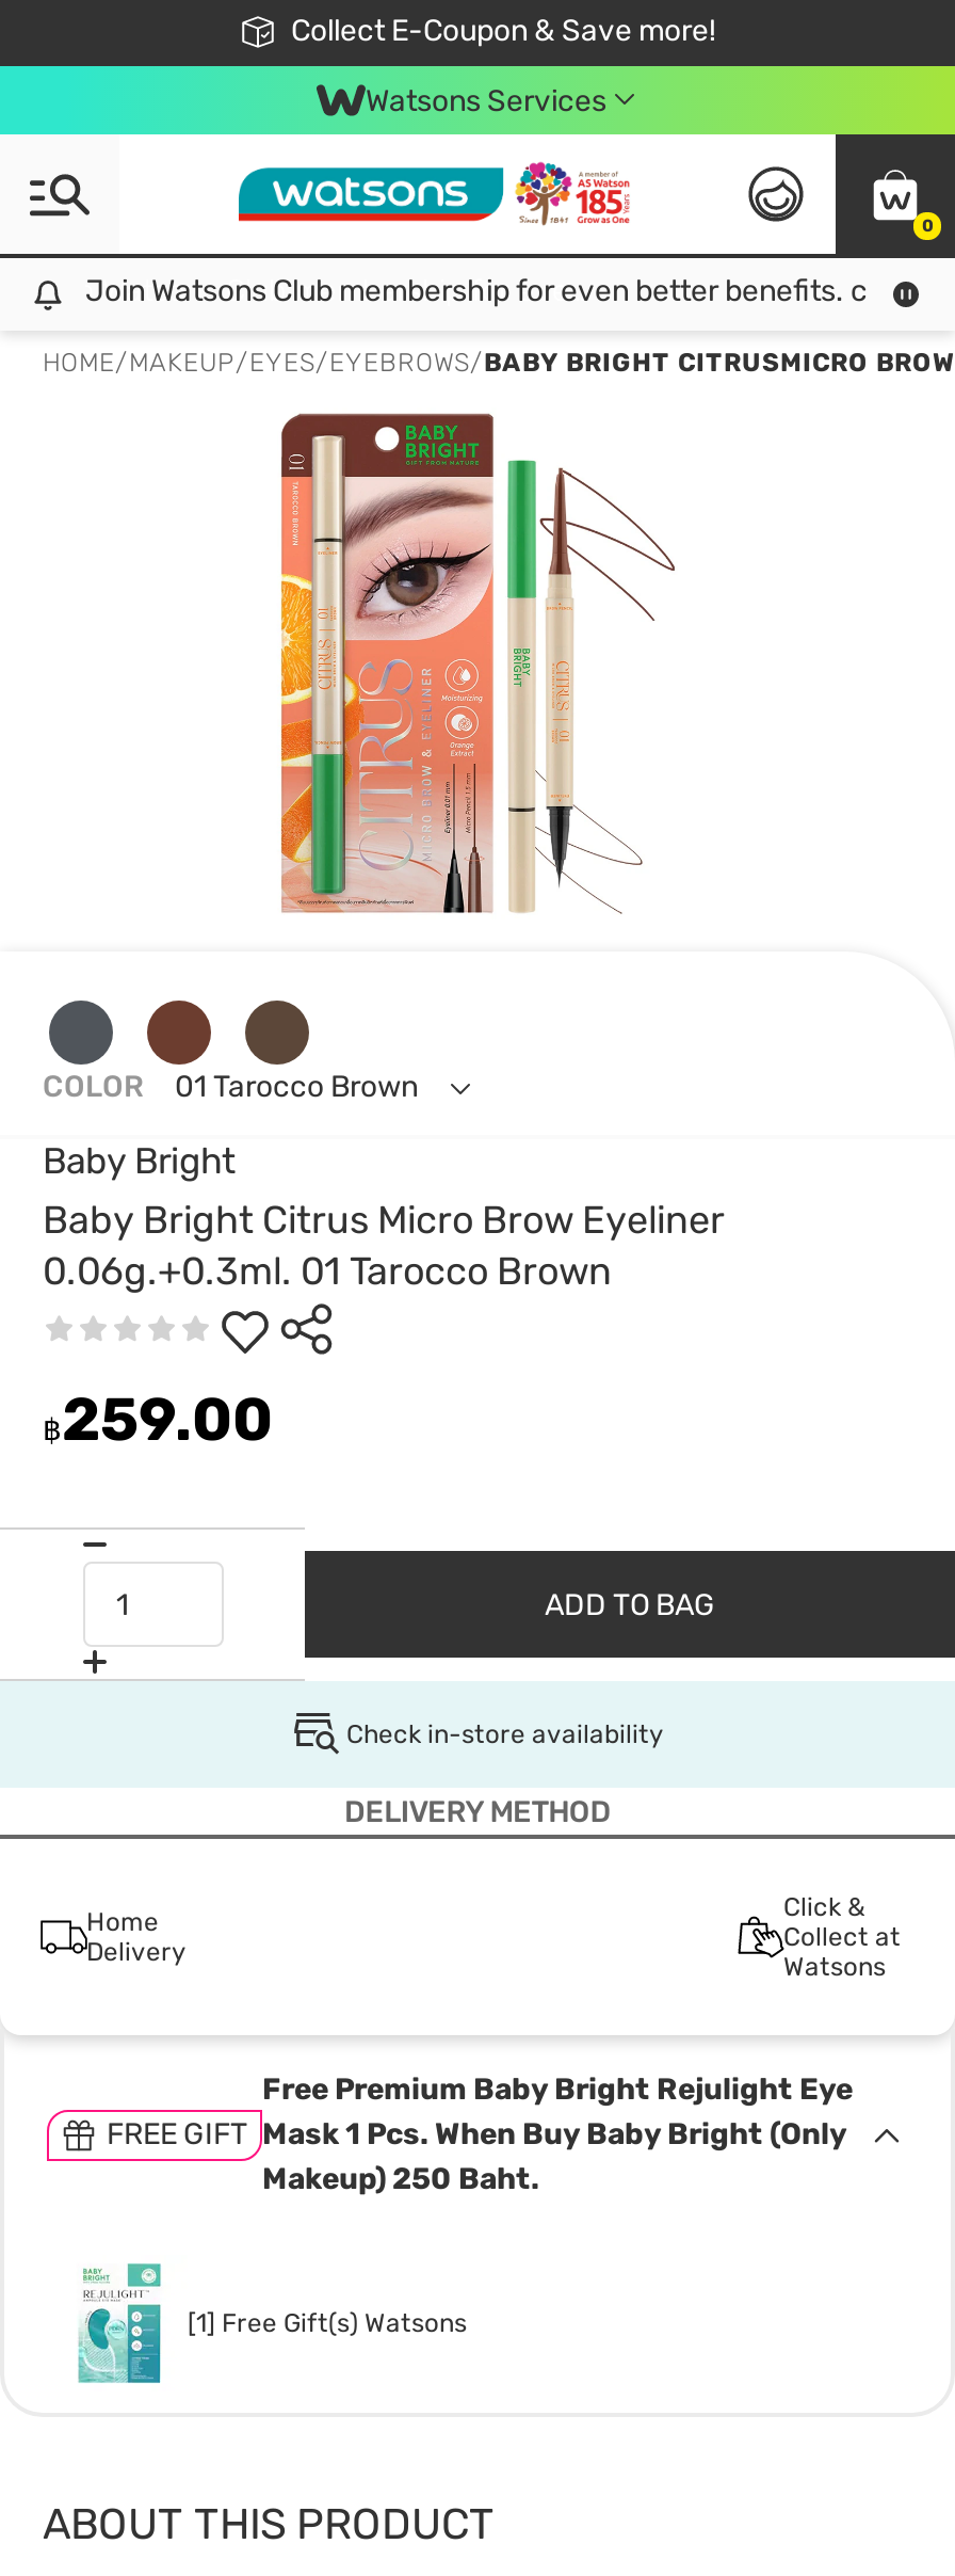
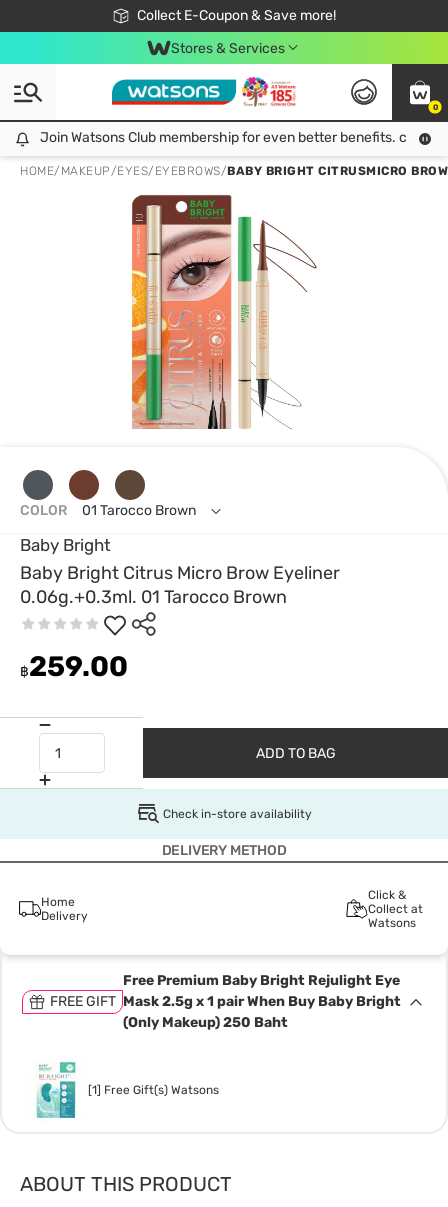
- Watsons Services
+ Stores & Services

- Mask 1 Pcs. When Buy Baby Bright (Only
- Makeup) 250 Baht.
+ Mask 2.5g x 1 pair When Buy Baby Bright
+ (Only Makeup) 250 Baht
